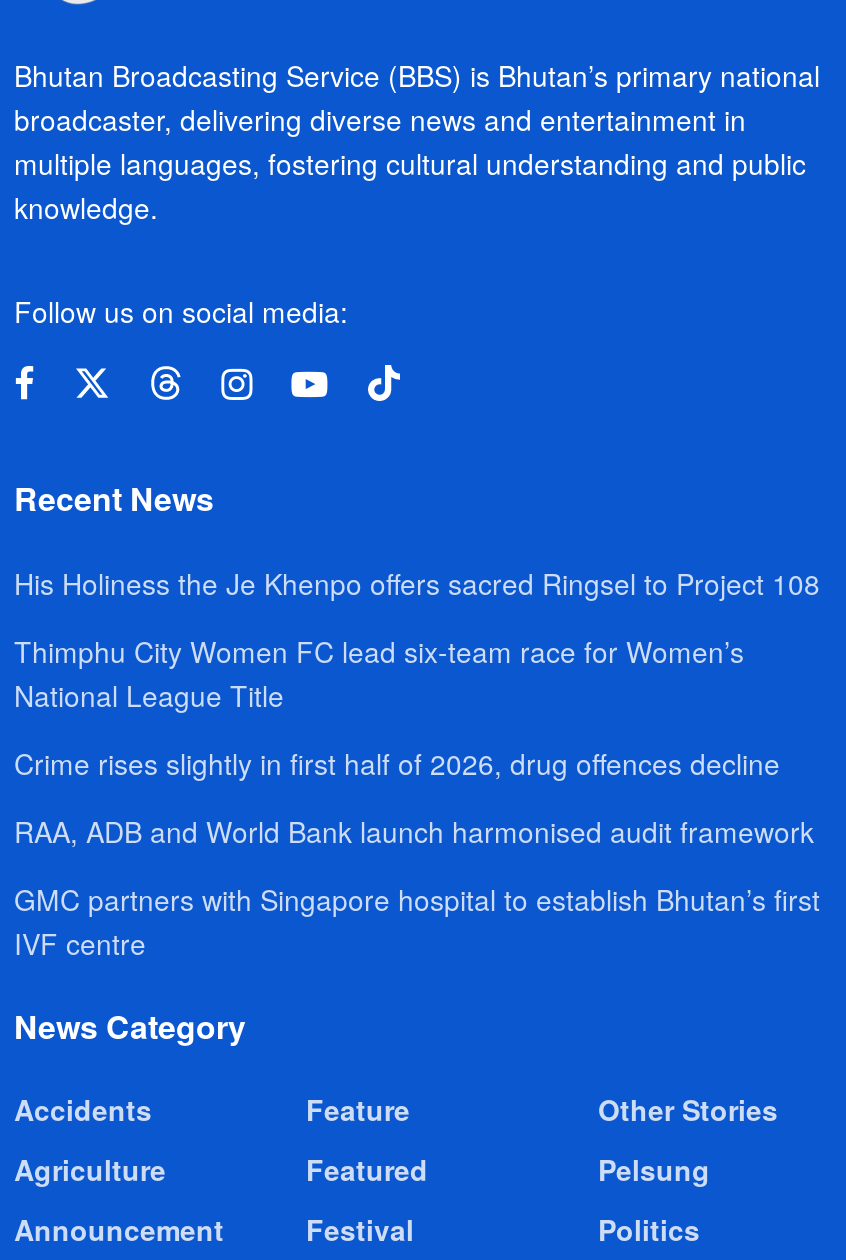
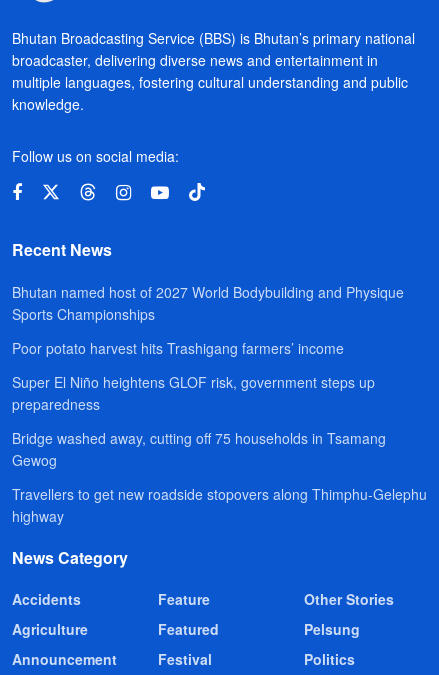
- His Holiness the Je Khenpo offers sacred Ringsel to Project 108
+ Bhutan named host of 2027 World Bodybuilding and Physique
+ Sports Championships

- Thimphu City Women FC lead six-team race for Women’s
- National League Title
+ Poor potato harvest hits Trashigang farmers’ income

- Crime rises slightly in first half of 2026, drug offences decline
+ Super El Niño heightens GLOF risk, government steps up
+ preparedness

- RAA, ADB and World Bank launch harmonised audit framework
+ Bridge washed away, cutting off 75 households in Tsamang
+ Gewog

- GMC partners with Singapore hospital to establish Bhutan’s first
- IVF centre
+ Travellers to get new roadside stopovers along Thimphu-Gelephu
+ highway
